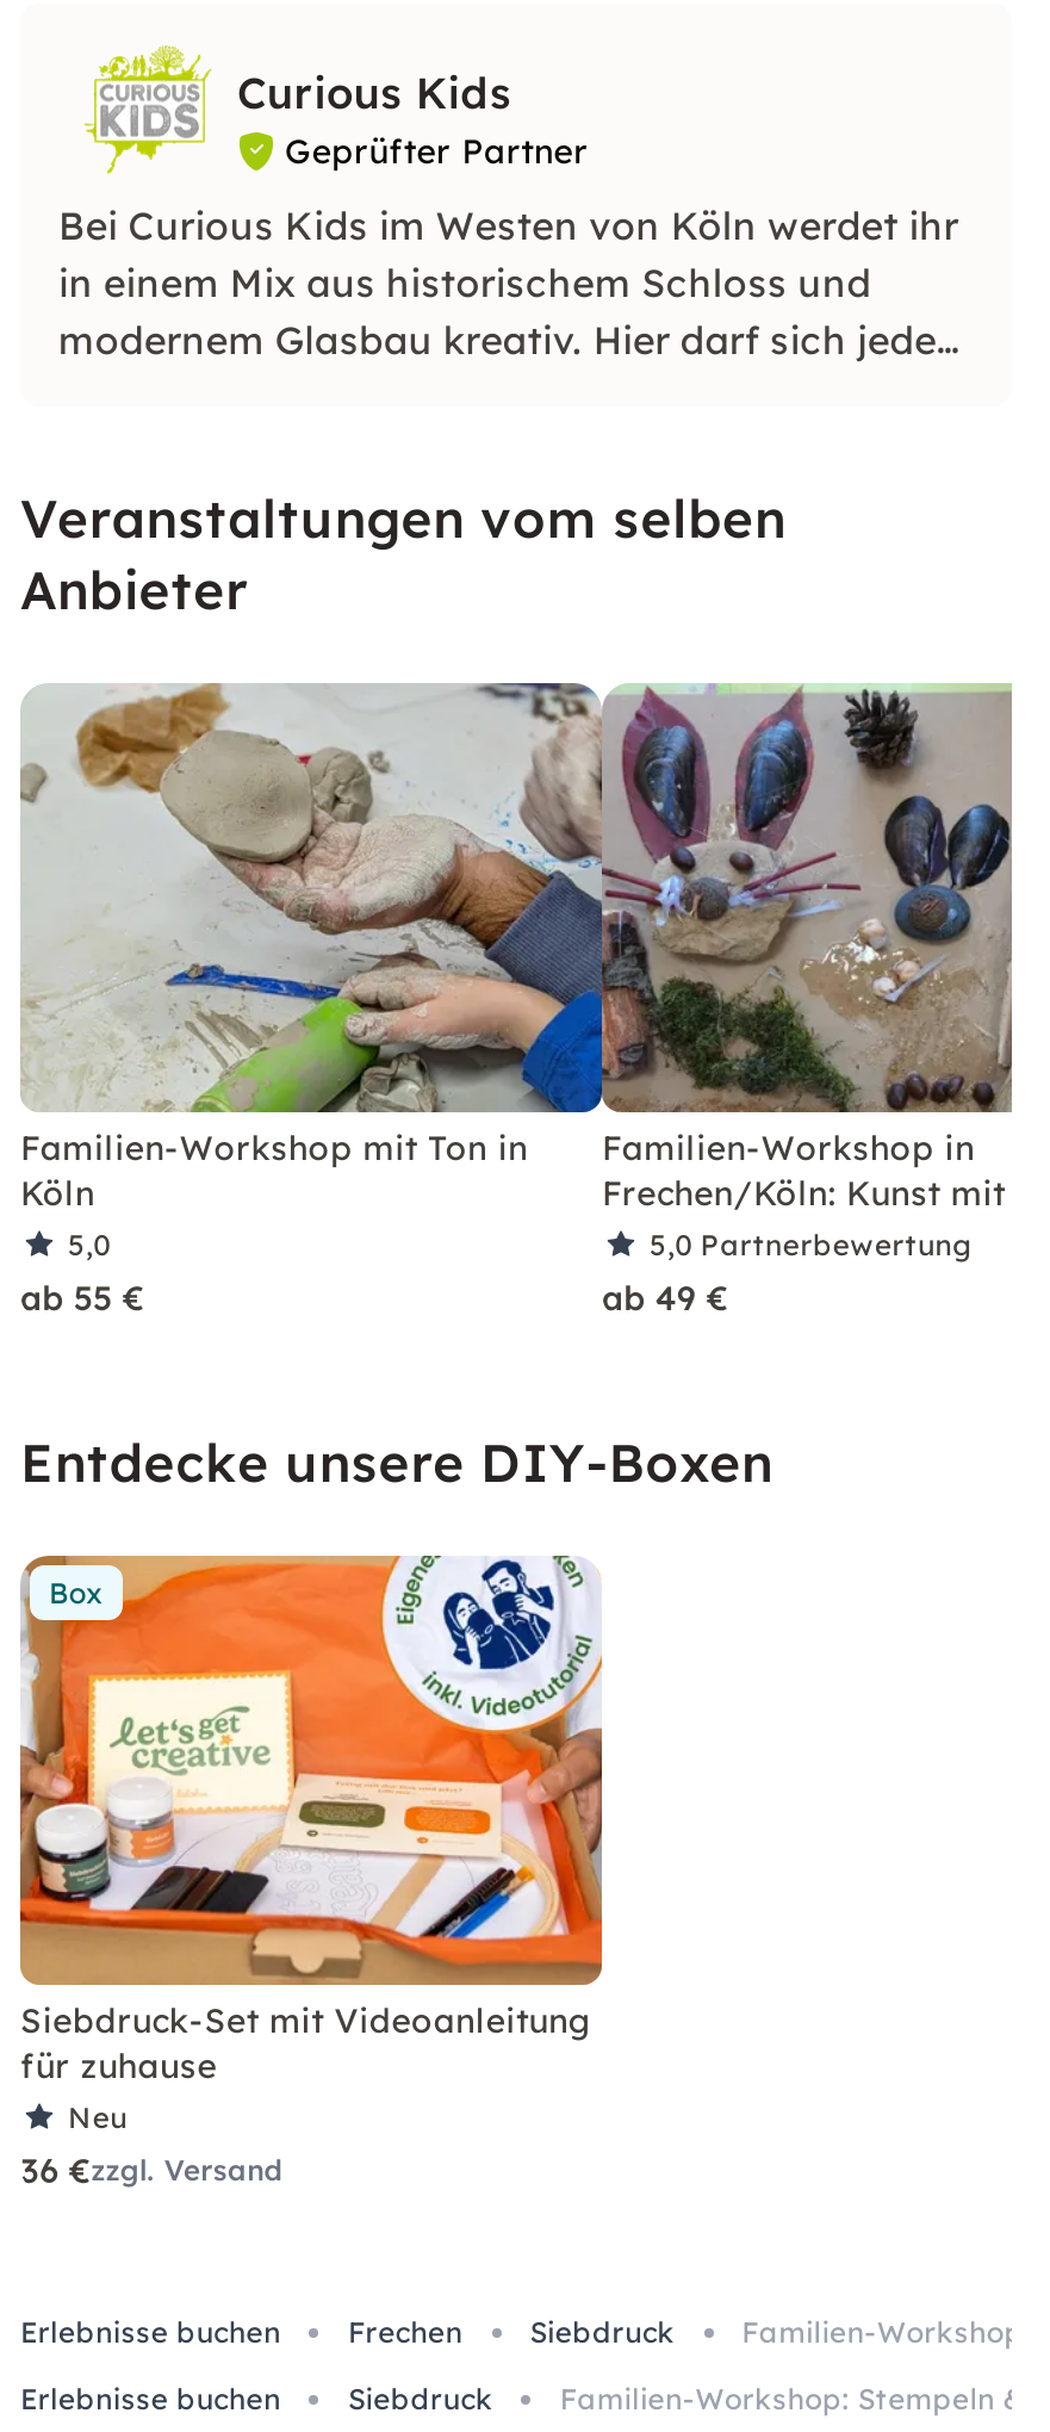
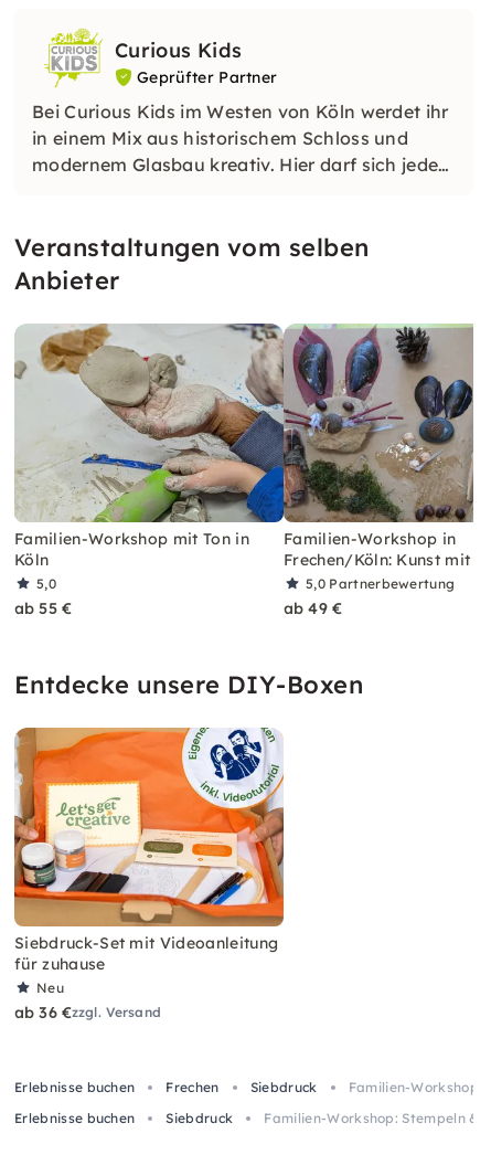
- Box

- 36 €zzgl. Versand
+ ab 36 €zzgl. Versand
